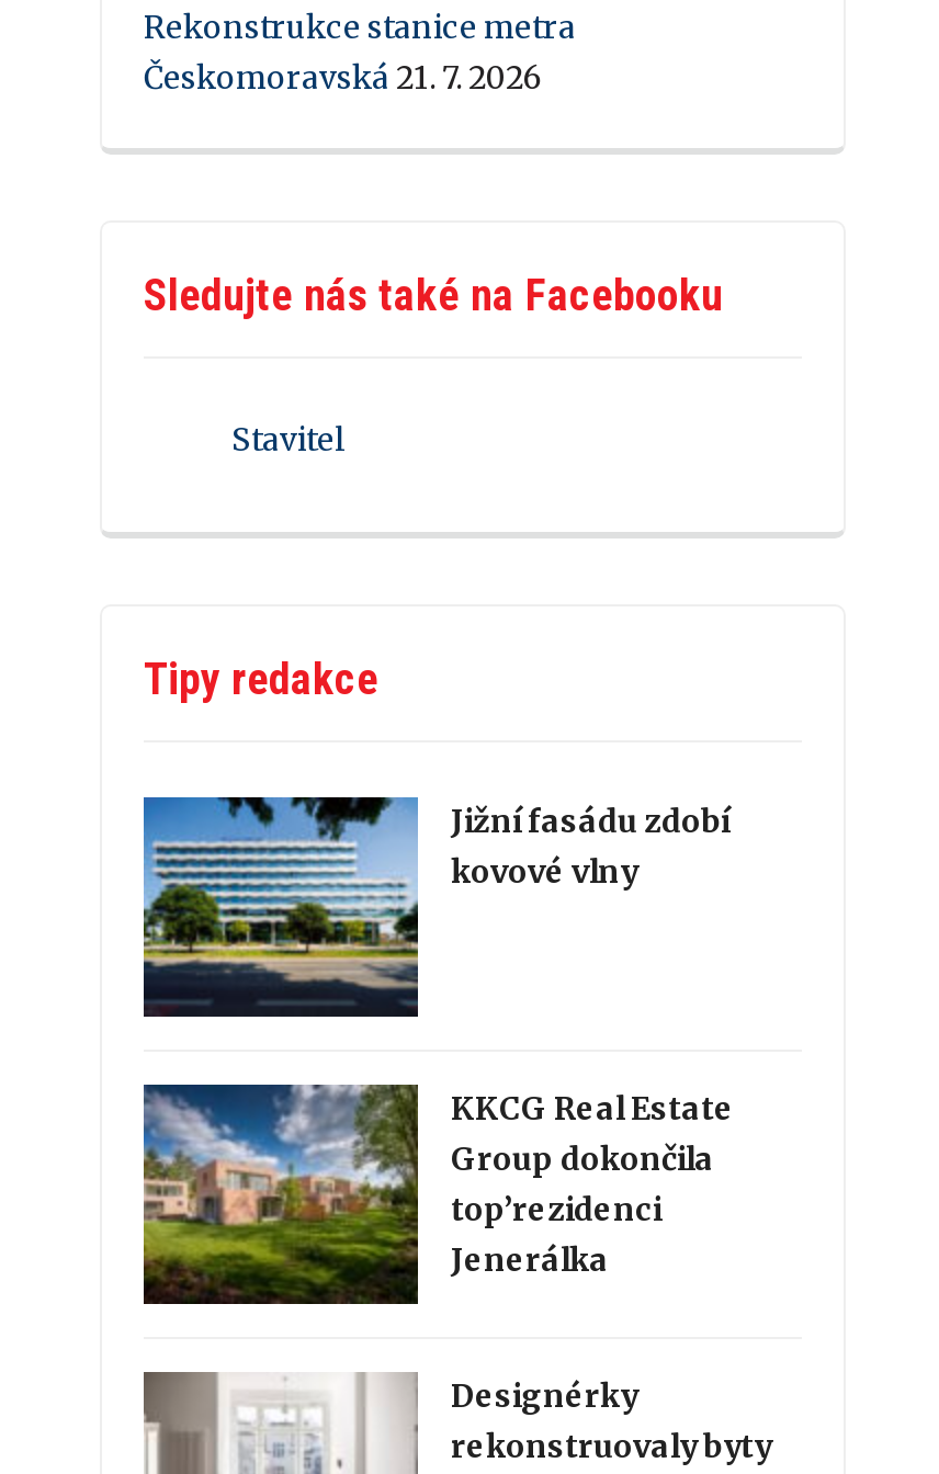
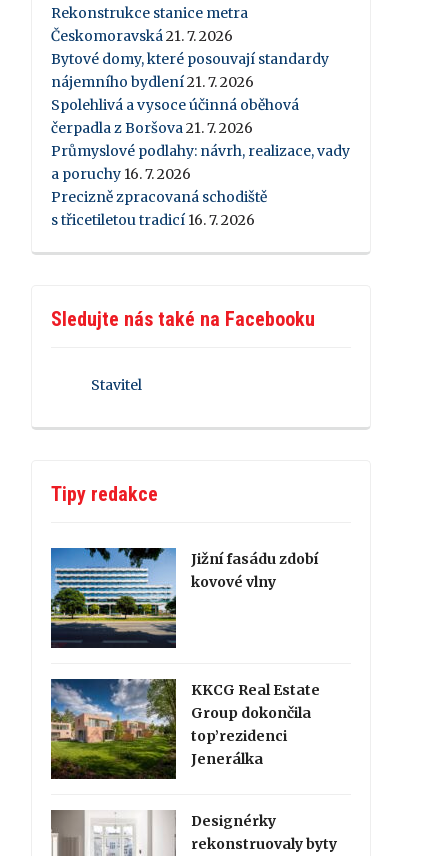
+ Bytové domy, které posouvají standardy
+ nájemního bydlení 21. 7. 2026
+ Spolehlivá a vysoce účinná oběhová
+ čerpadla z Boršova 21. 7. 2026
+ Průmyslové podlahy: návrh, realizace, vady
+ a poruchy 16. 7. 2026
+ Precizně zpracovaná schodiště
+ s třicetiletou tradicí 16. 7. 2026
